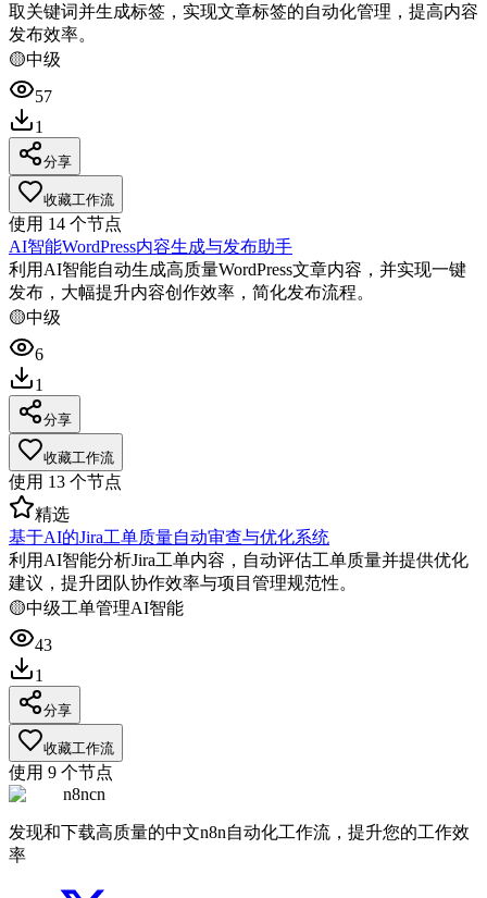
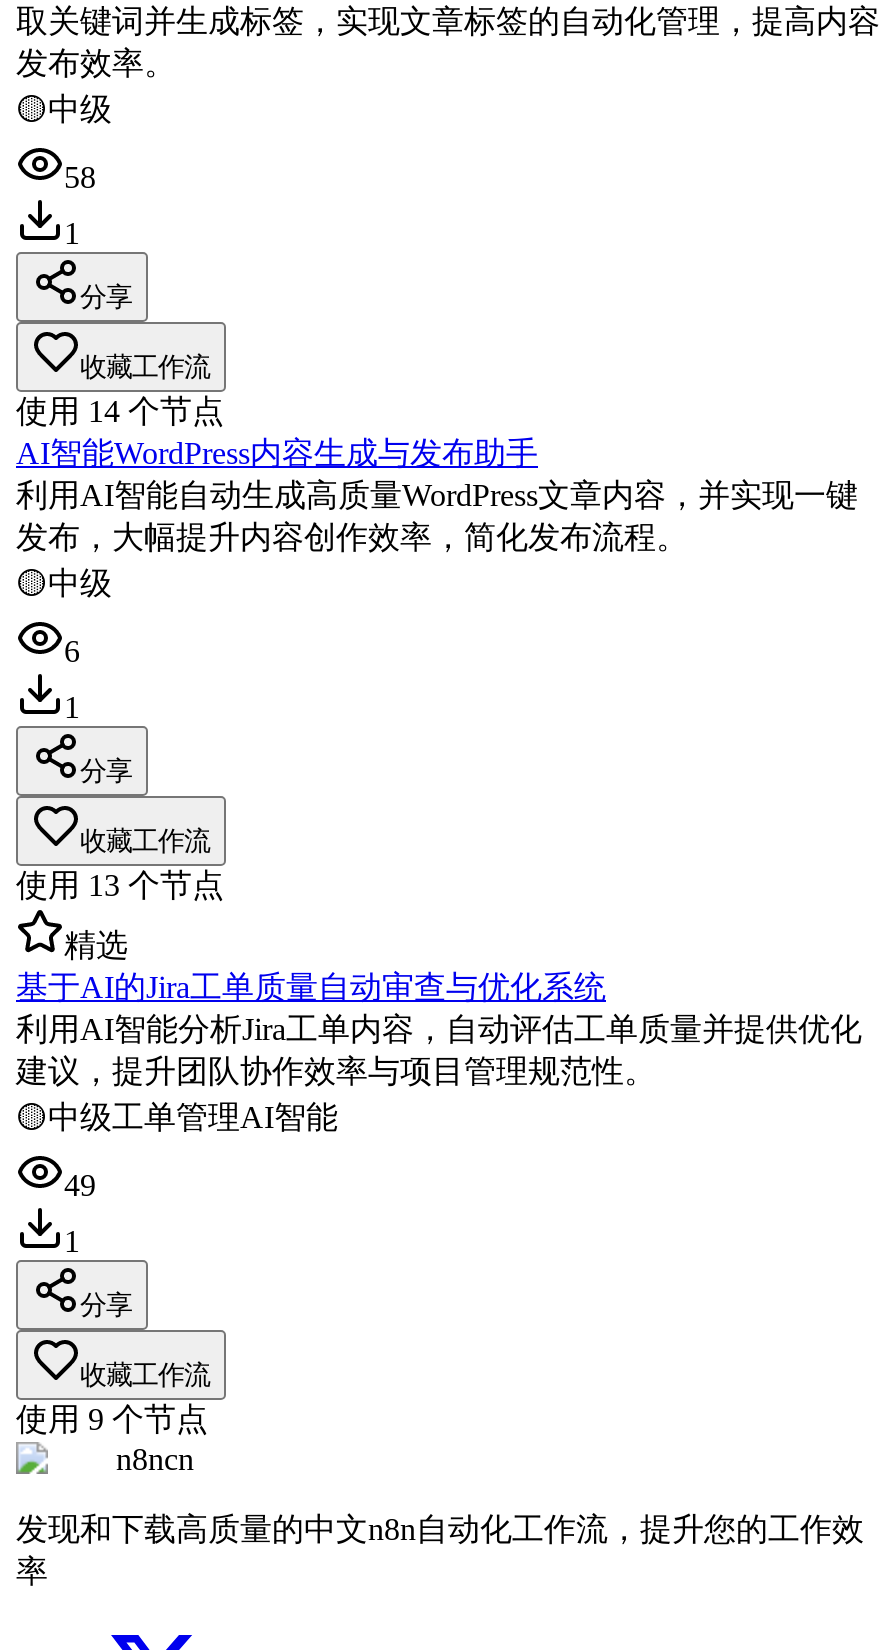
- 57
+ 58

- 43
+ 49
